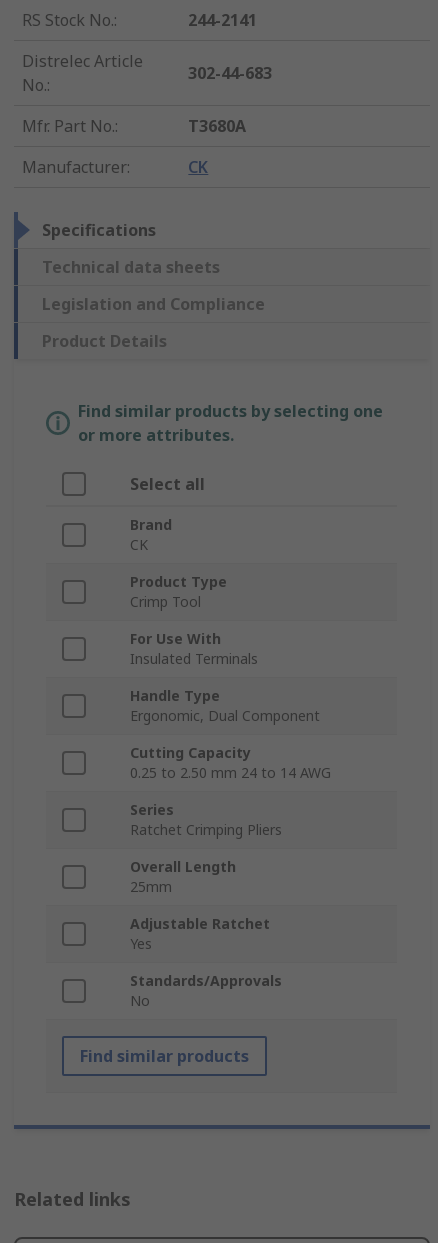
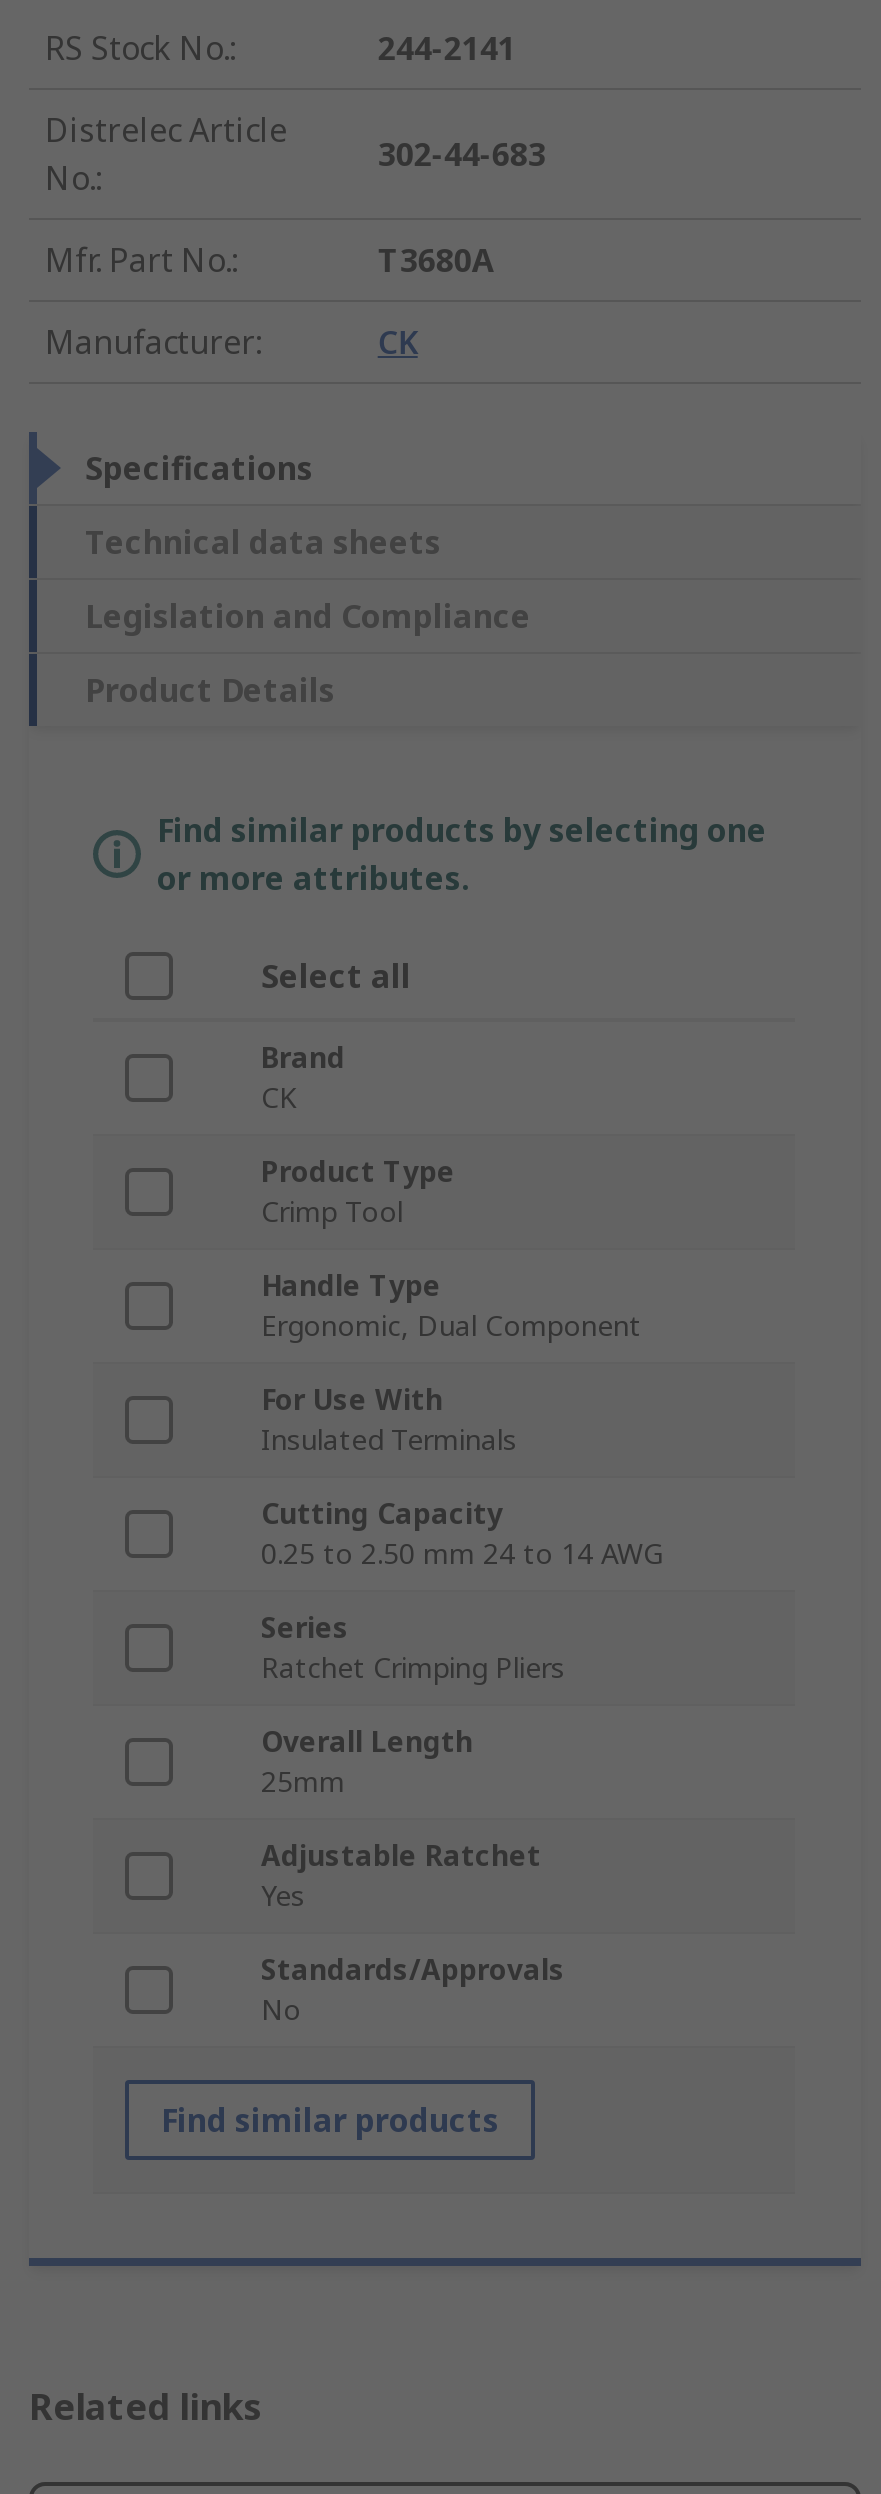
moved down: For Use With | Insulated Terminals

moved up: Handle Type | Ergonomic, Dual Component
